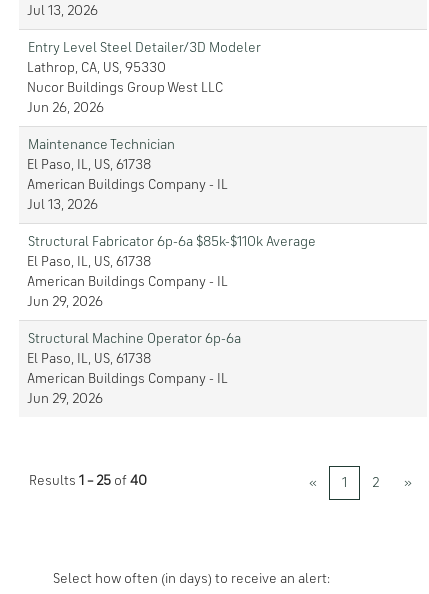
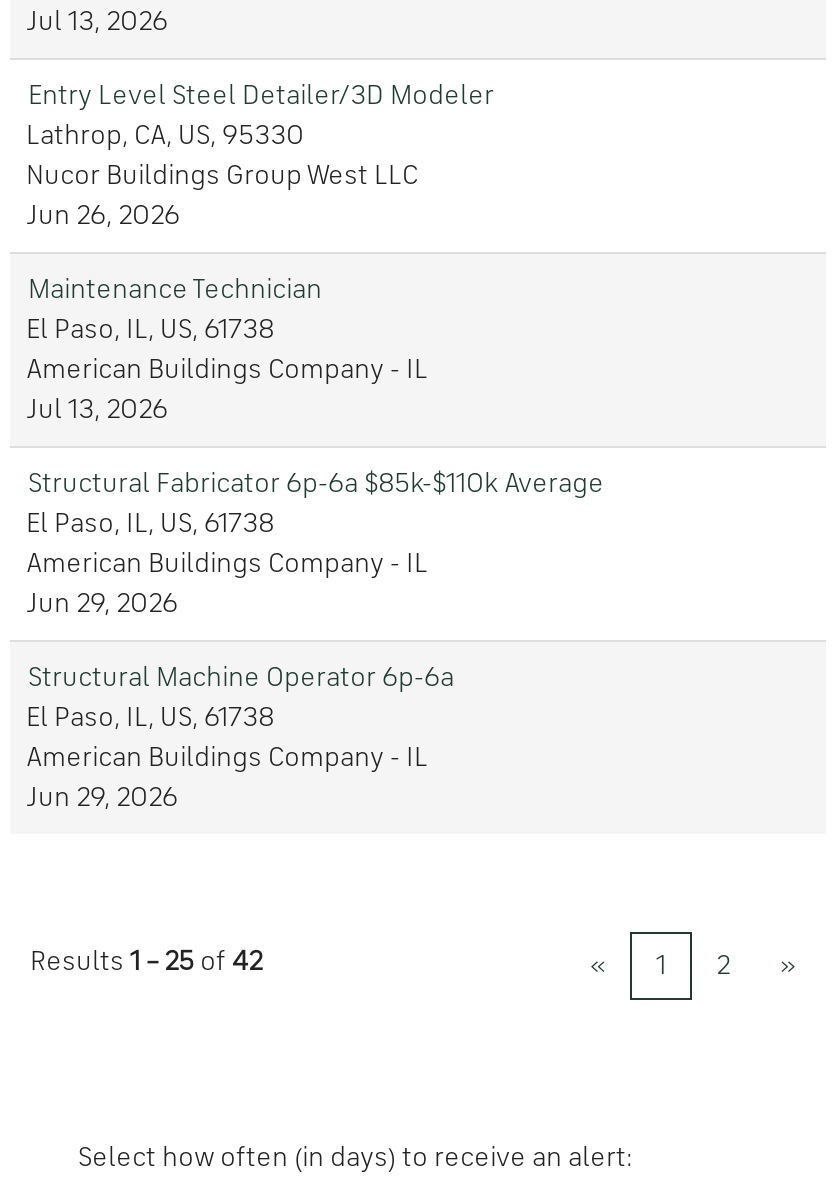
- Results 1 – 25 of 40
+ Results 1 – 25 of 42
